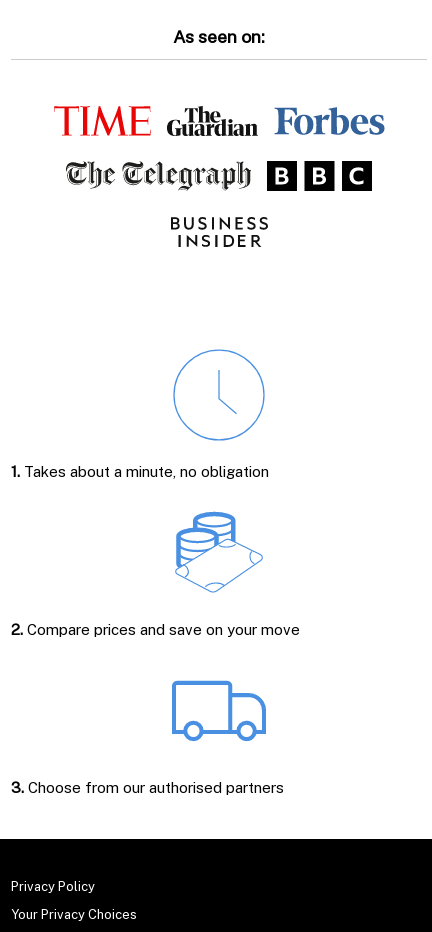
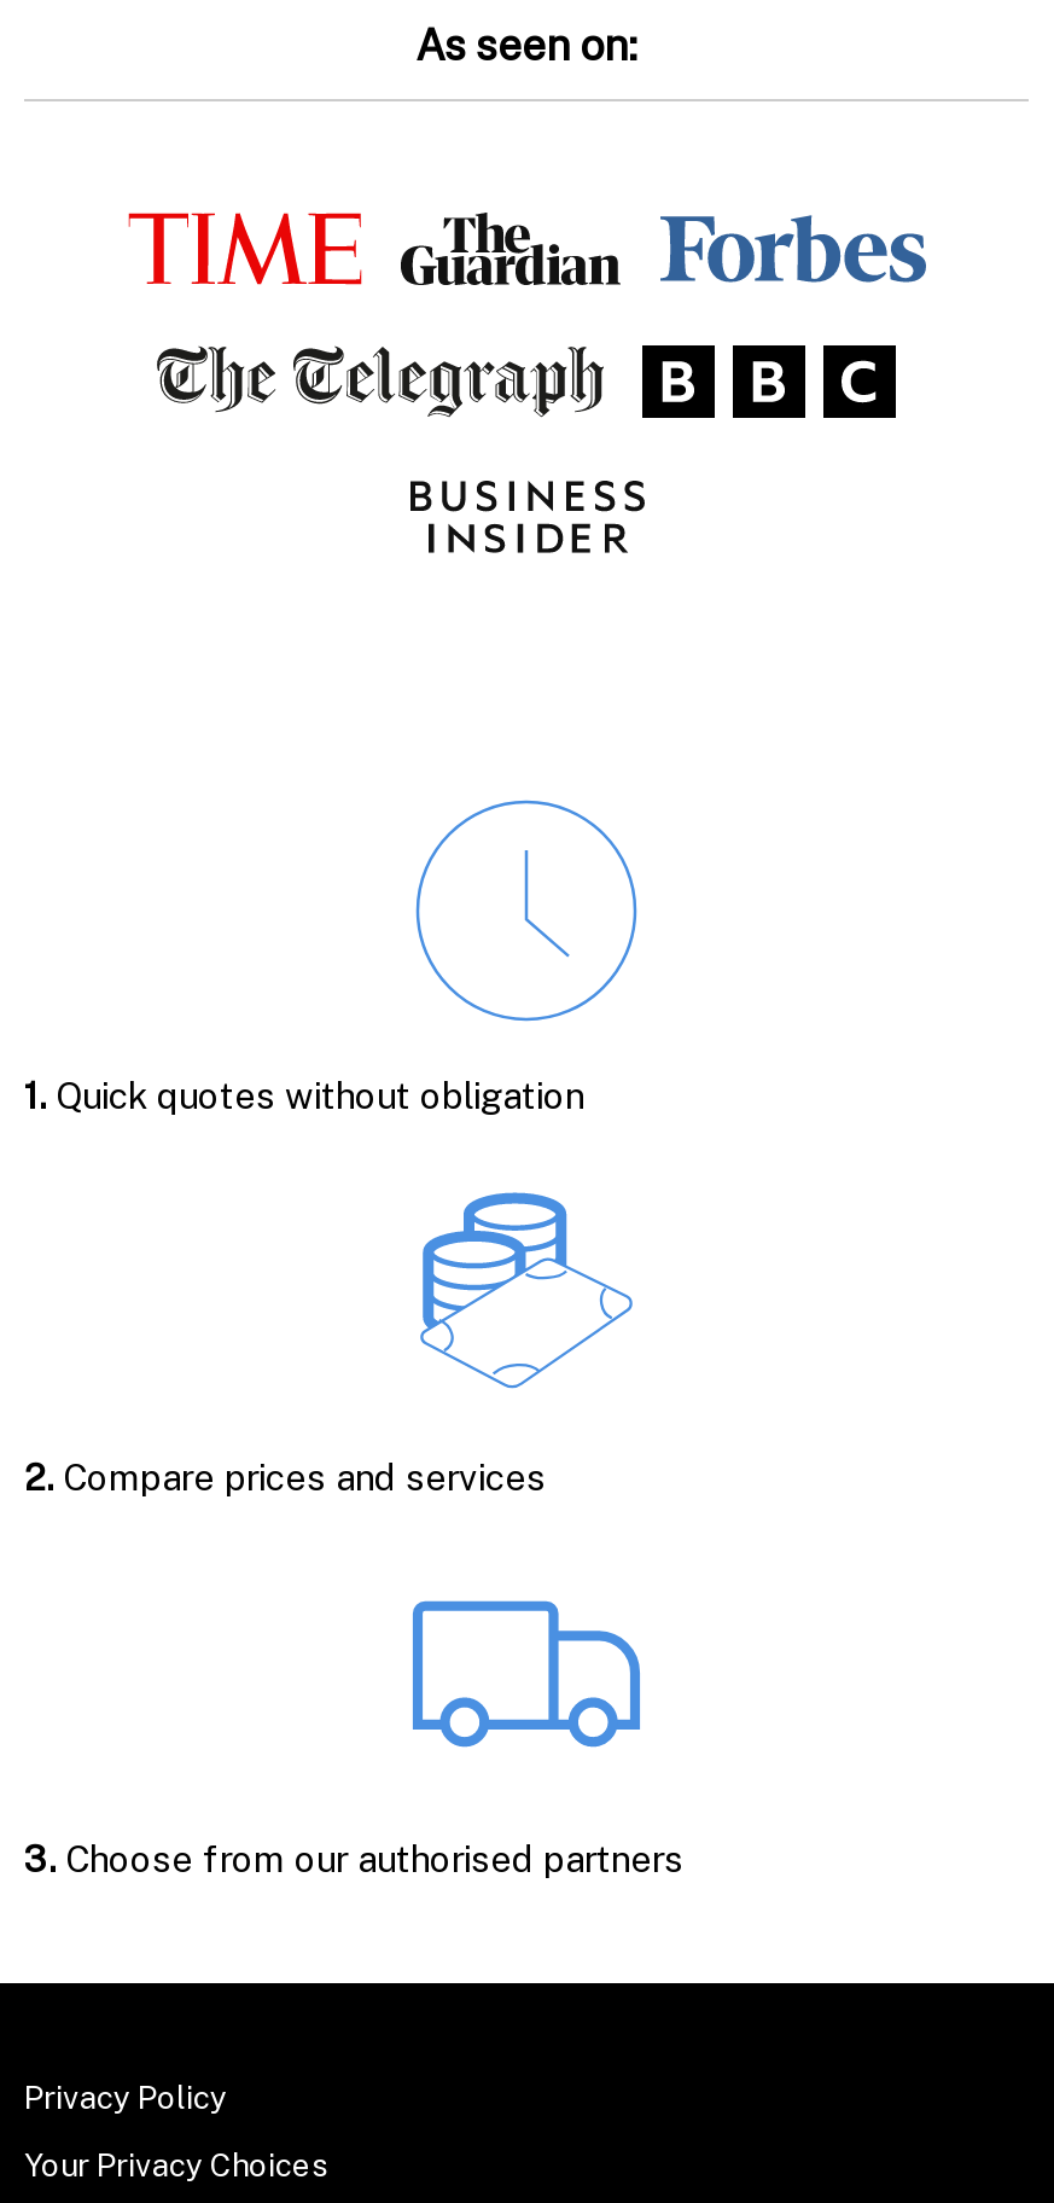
- 1. Takes about a minute, no obligation
+ 1. Quick quotes without obligation

- 2. Compare prices and save on your move
+ 2. Compare prices and services
